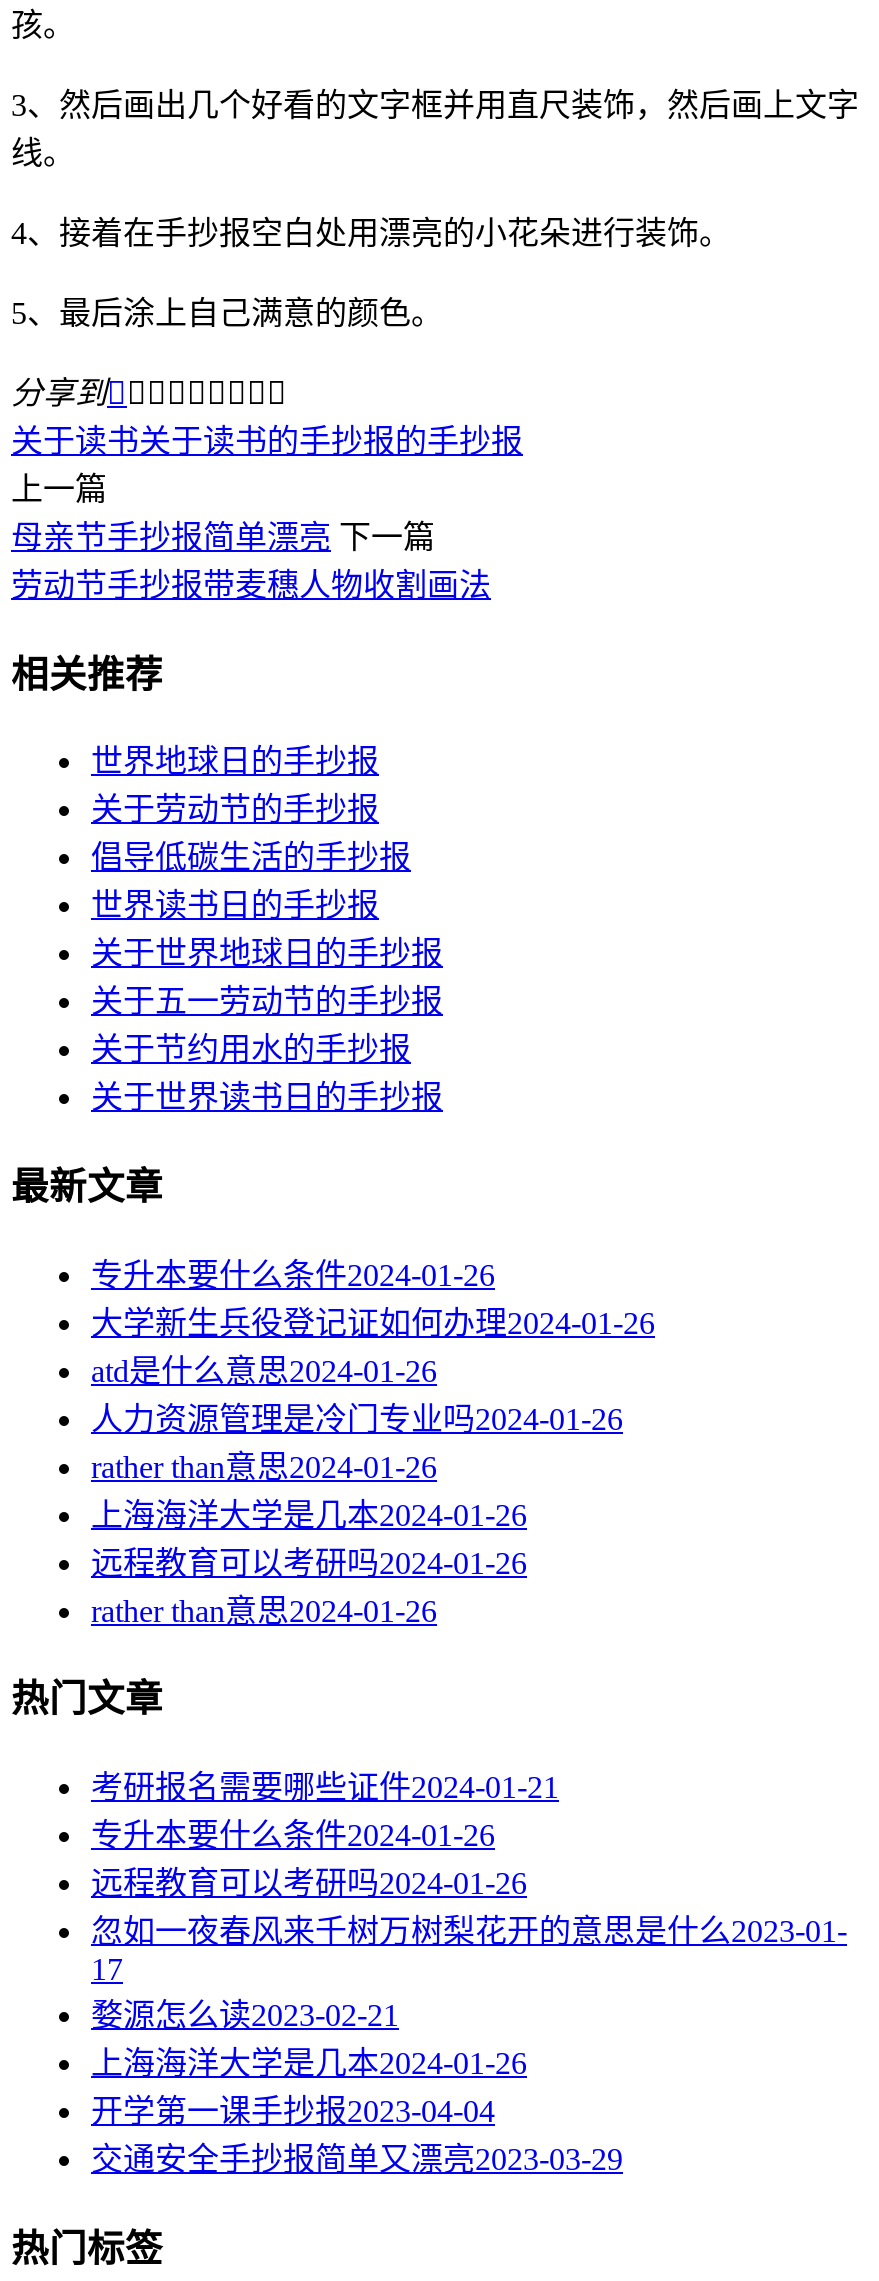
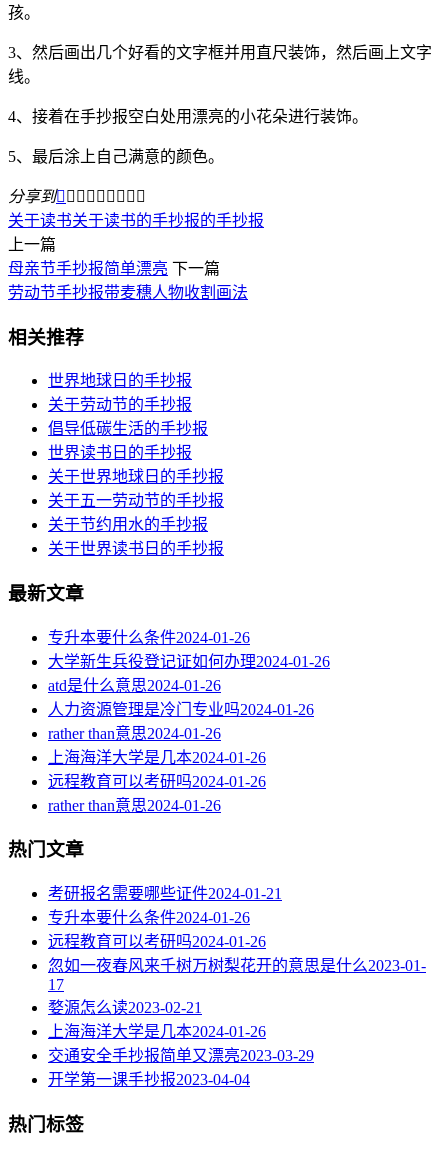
moved down: 开学第一课手抄报2023-04-04

moved up: 交通安全手抄报简单又漂亮2023-03-29
